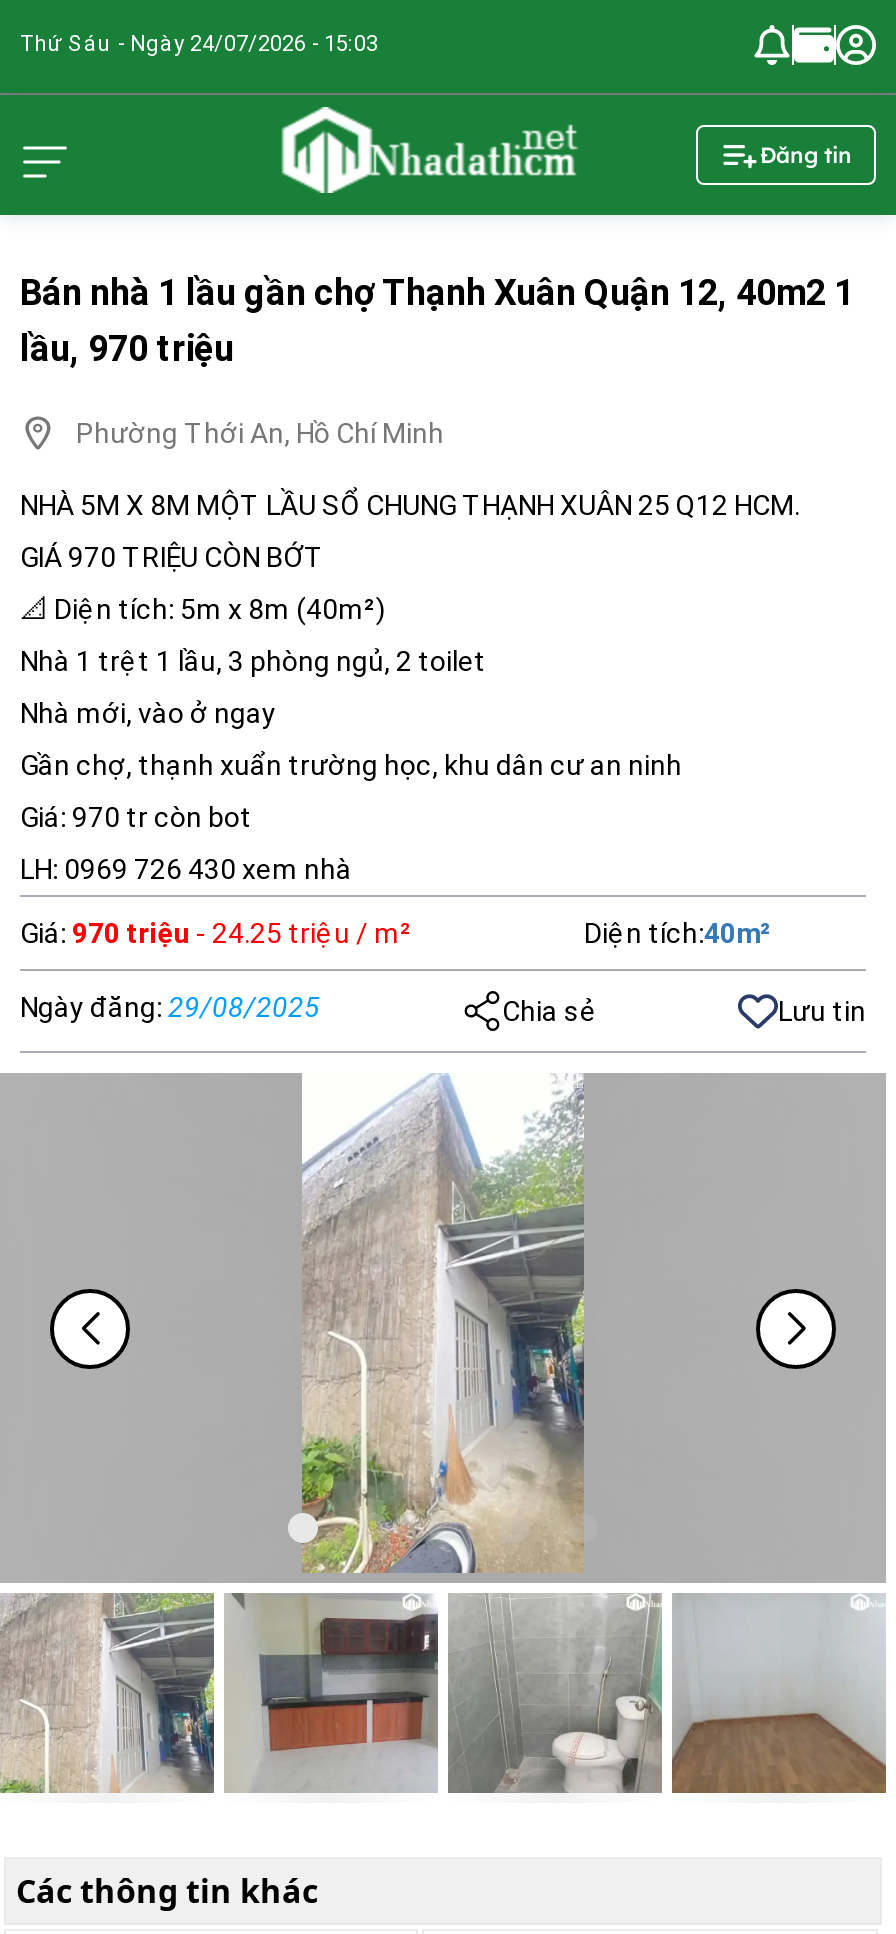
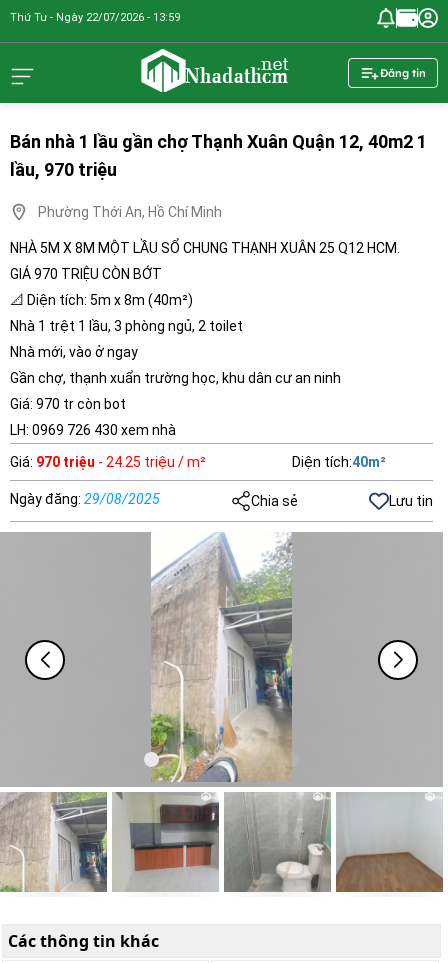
- Thứ Sáu - Ngày 24/07/2026 - 15:03
+ Thứ Tư - Ngày 22/07/2026 - 13:59
